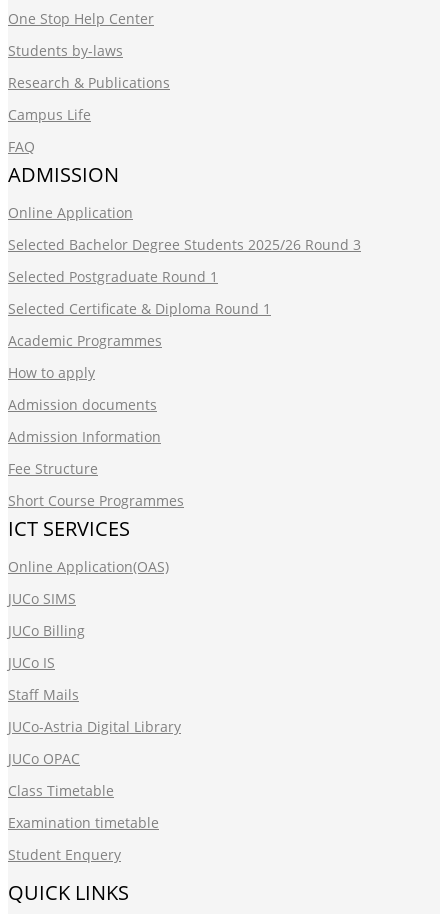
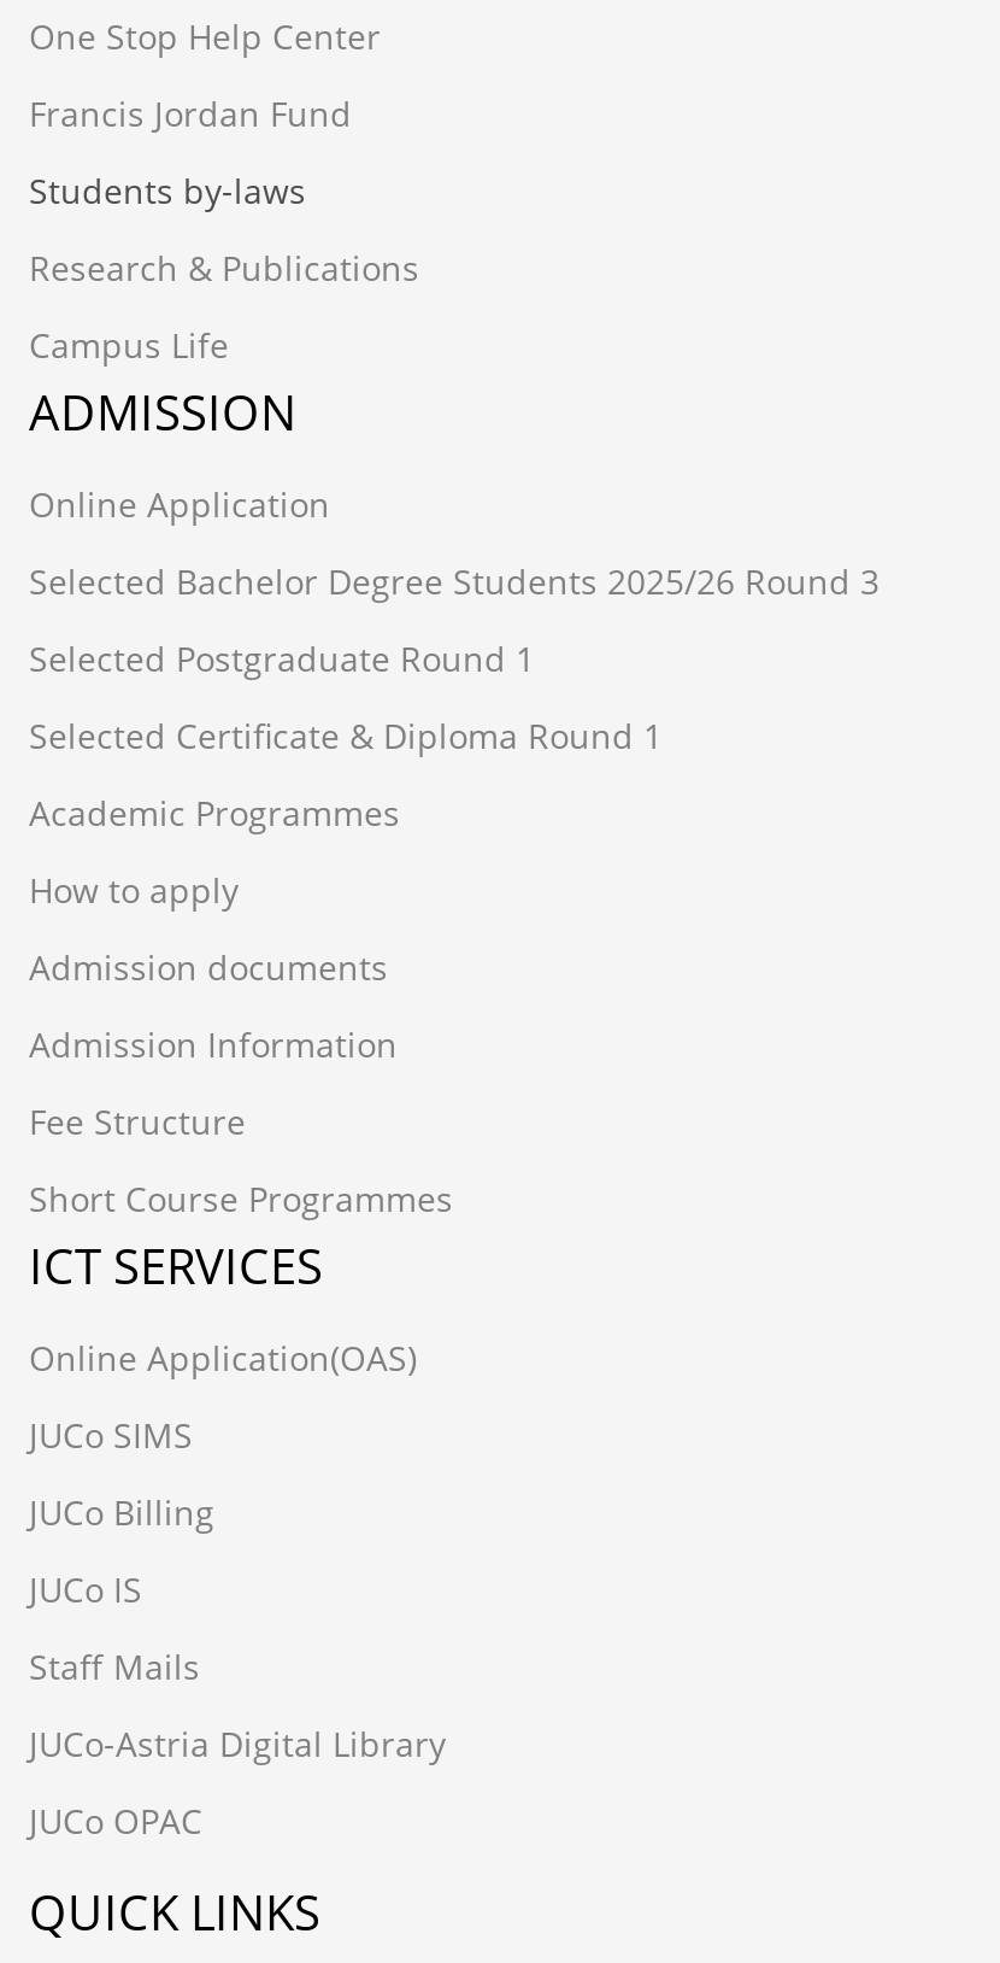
+ Francis Jordan Fund

moved down: Students by-laws | Research & Publications | Campus Life

- FAQ

- Class Timetable
- Examination timetable
- Student Enquery
